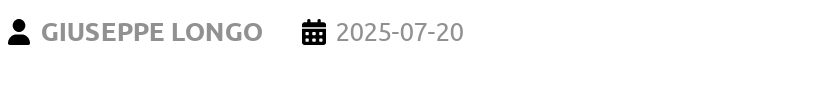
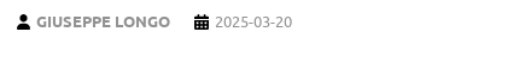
- 2025-07-20
+ 2025-03-20
